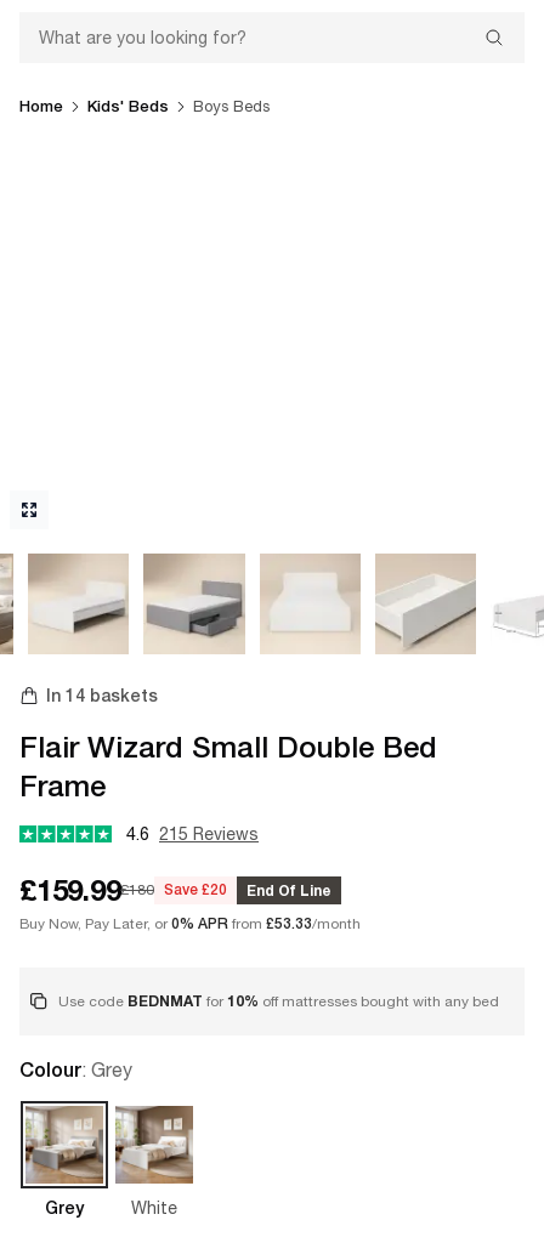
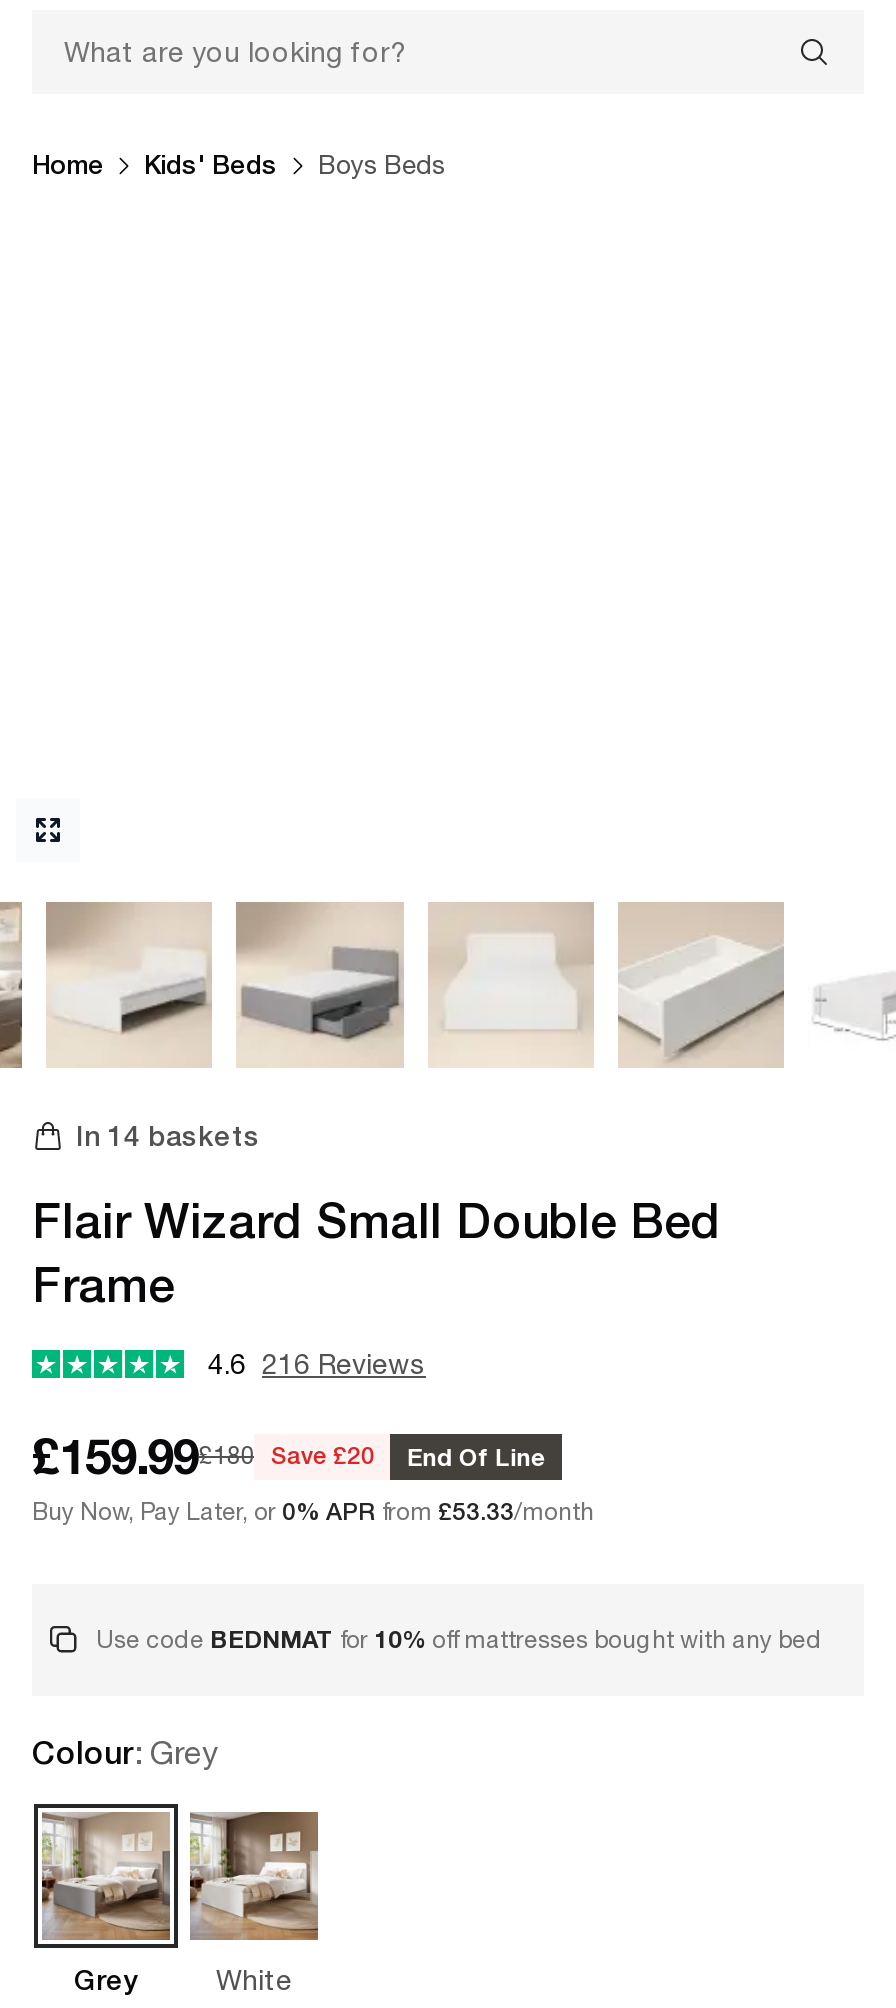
- 4.6 215 Reviews
+ 4.6 216 Reviews
